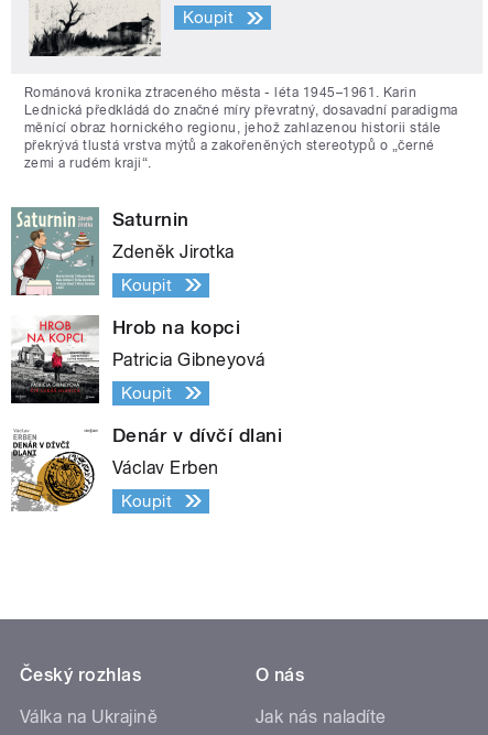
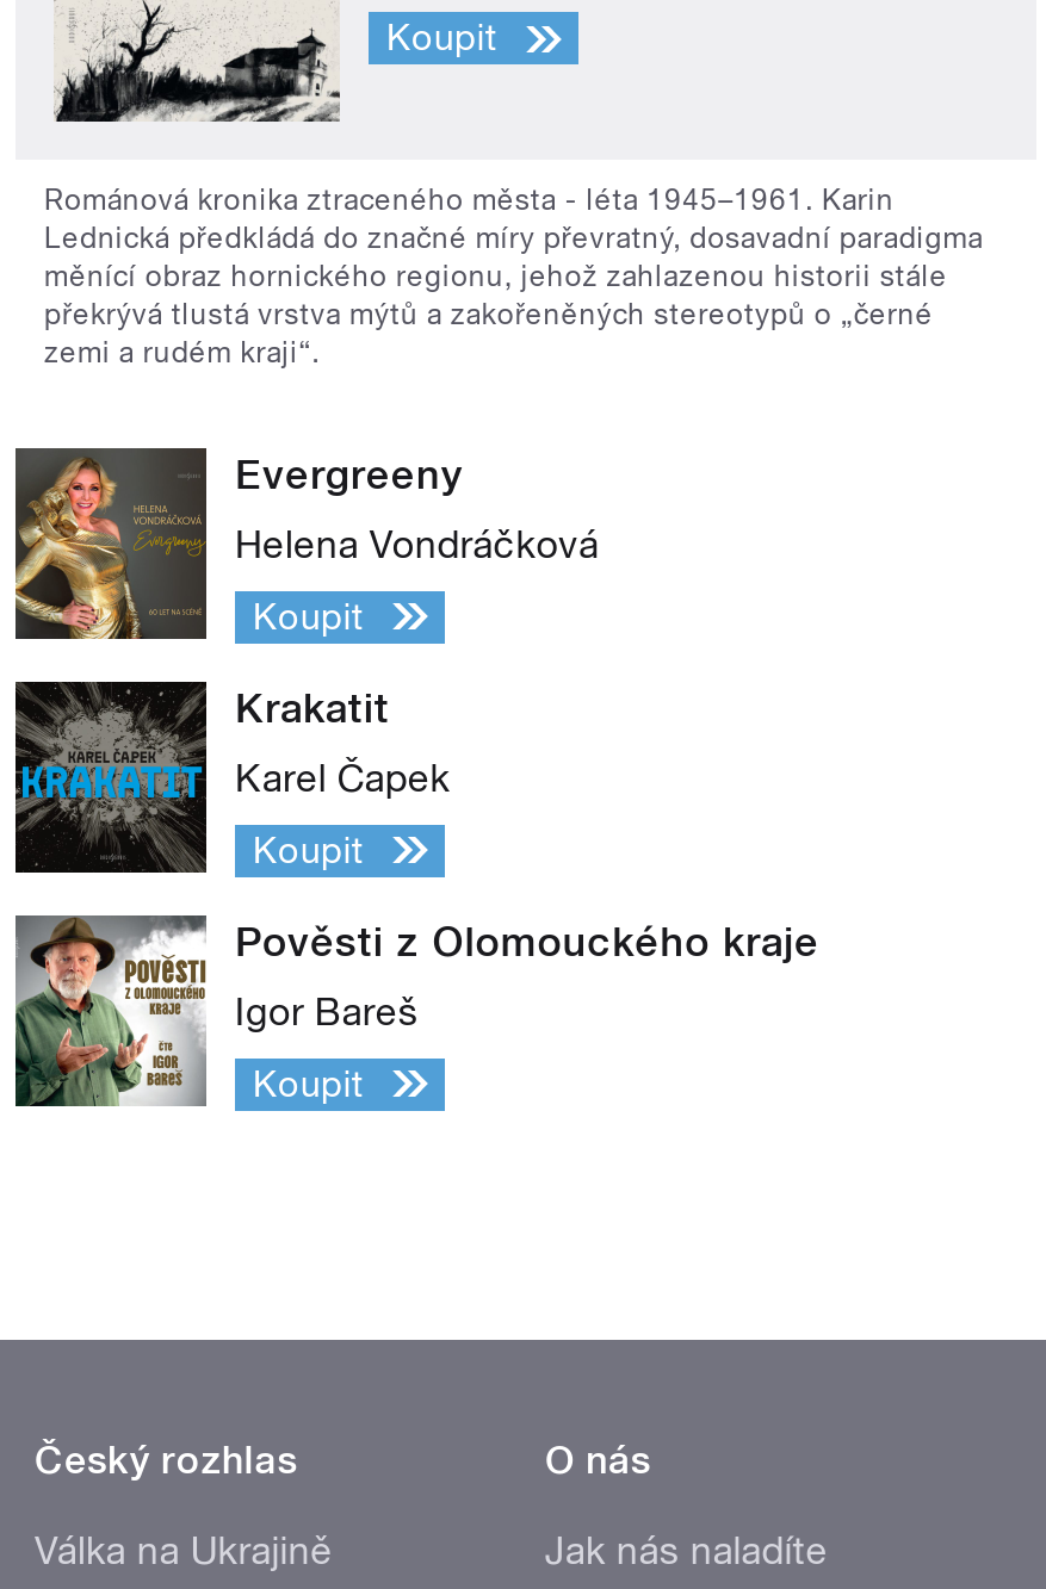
- [image]
- Saturnin
+ [image]
+ Evergreeny

- Zdeněk Jirotka
+ Helena Vondráčková

- [image]
- Hrob na kopci
+ [image]
+ Krakatit

- Patricia Gibneyová
+ Karel Čapek

- [image]
- Denár v dívčí dlani
+ [image]
+ Pověsti z Olomouckého kraje

- Václav Erben
+ Igor Bareš
